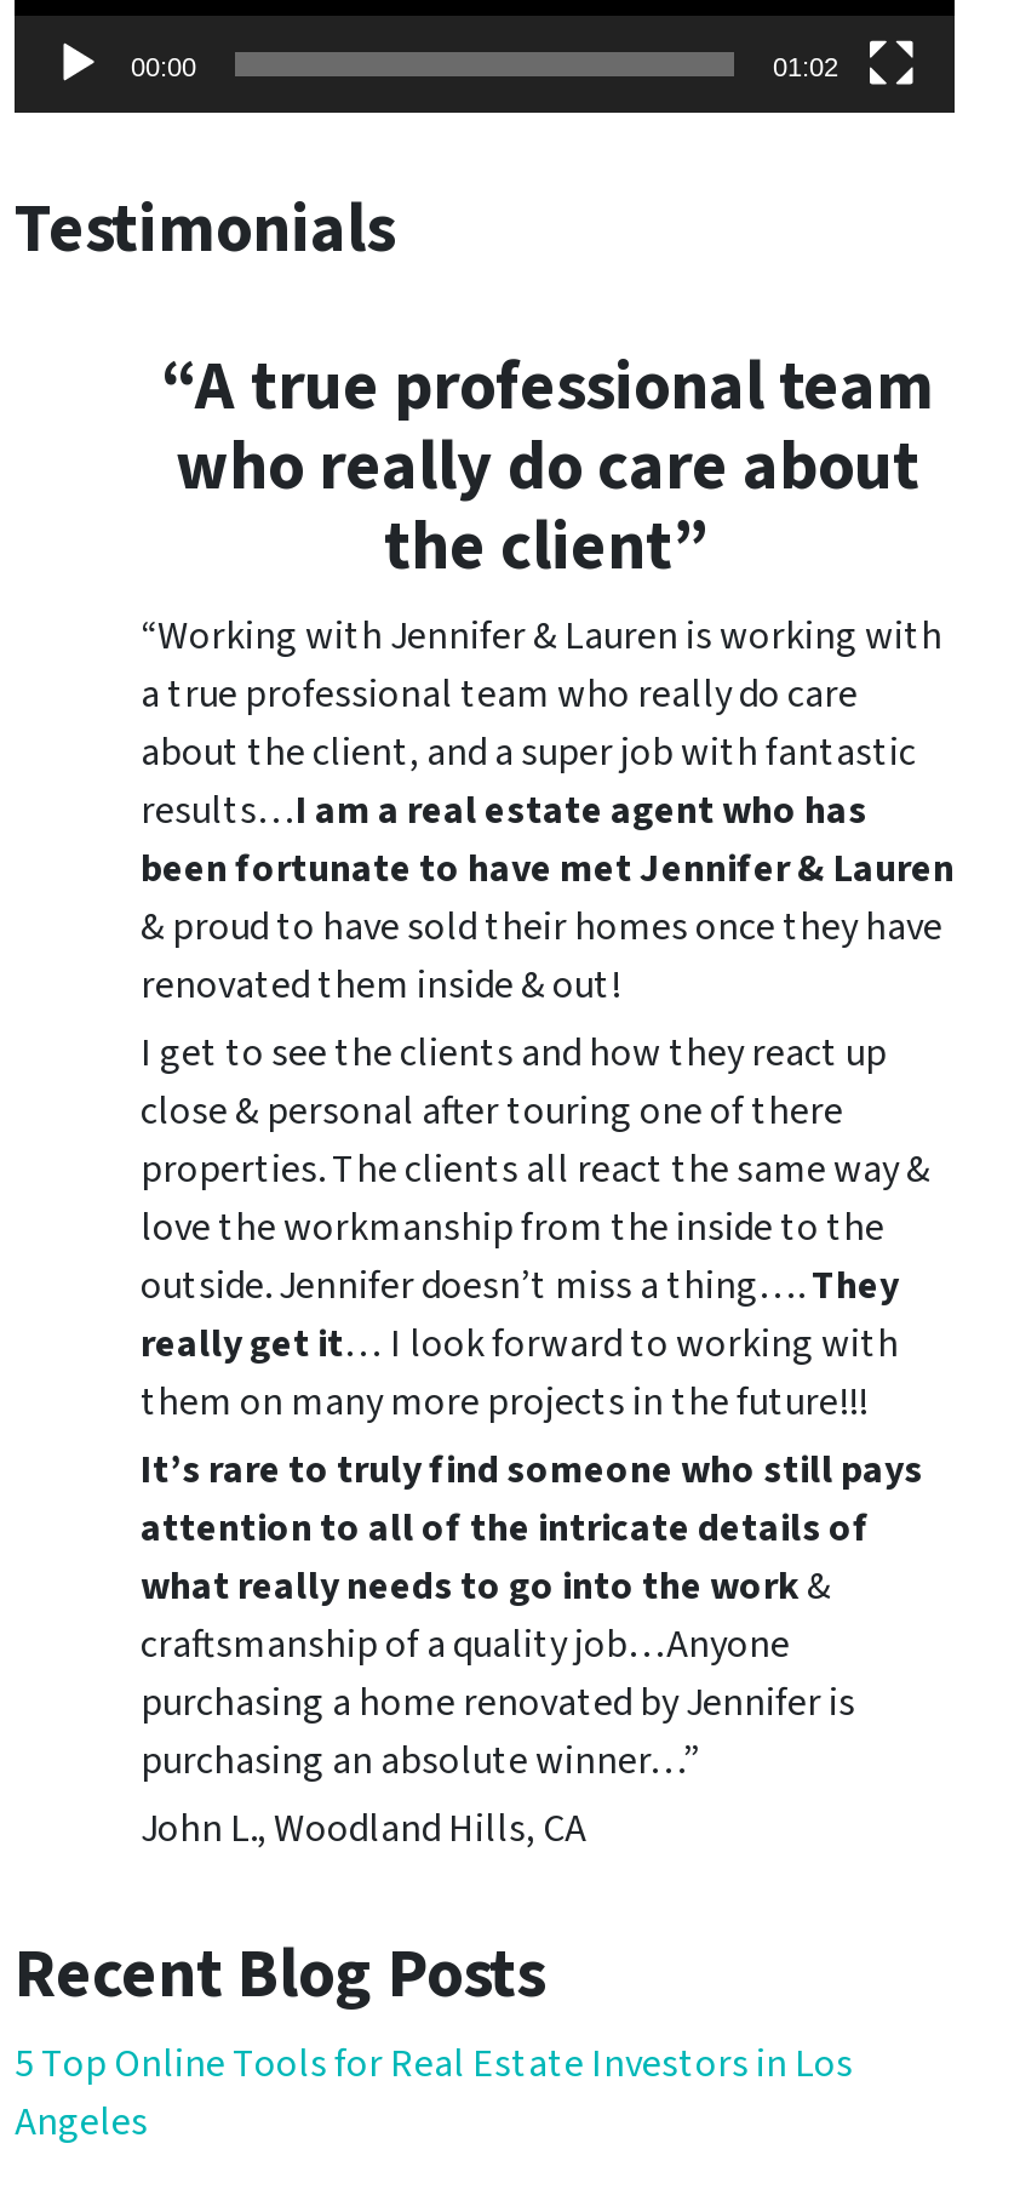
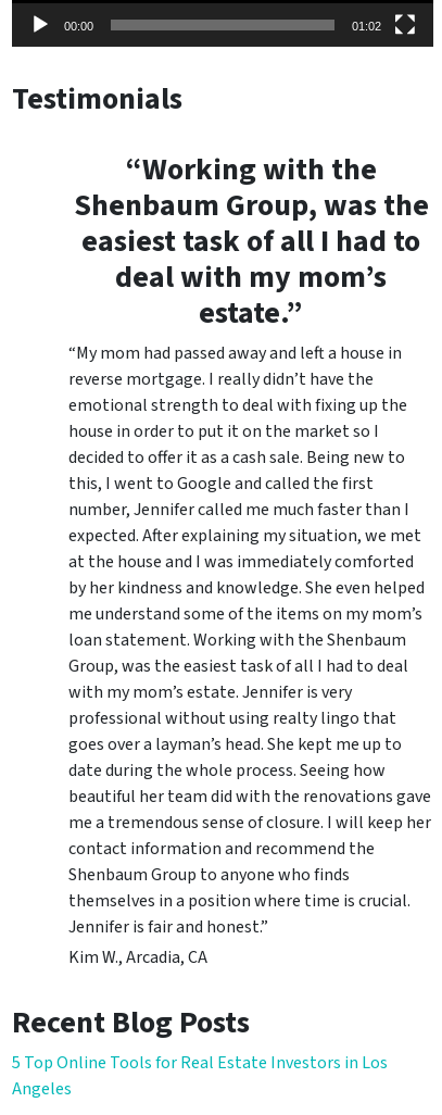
- “A true professional team
- who really do care about
- the client”
- “Working with Jennifer & Lauren is working with
- a true professional team who really do care
- about the client, and a super job with fantastic
- results… I am a real estate agent who has
- been fortunate to have met Jennifer & Lauren
- & proud to have sold their homes once they have
- renovated them inside & out!
- I get to see the clients and how they react up
- close & personal after touring one of there
- properties. The clients all react the same way &
- love the workmanship from the inside to the
- outside. Jennifer doesn’t miss a thing….They
- really get it… I look forward to working with
- them on many more projects in the future!!!
- It’s rare to truly find someone who still pays
- attention to all of the intricate details of
- what really needs to go into the work &
- craftsmanship of a quality job…Anyone
- purchasing a home renovated by Jennifer is
- purchasing an absolute winner…”
- John L., Woodland Hills, CA
+ “Working with the
+ Shenbaum Group, was the
+ easiest task of all I had to
+ deal with my mom’s
+ estate.”
+ “My mom had passed away and left a house in
+ reverse mortgage. I really didn’t have the
+ emotional strength to deal with fixing up the
+ house in order to put it on the market so I
+ decided to offer it as a cash sale. Being new to
+ this, I went to Google and called the first
+ number, Jennifer called me much faster than I
+ expected. After explaining my situation, we met
+ at the house and I was immediately comforted
+ by her kindness and knowledge. She even helped
+ me understand some of the items on my mom’s
+ loan statement. Working with the Shenbaum
+ Group, was the easiest task of all I had to deal
+ with my mom’s estate. Jennifer is very
+ professional without using realty lingo that
+ goes over a layman’s head. She kept me up to
+ date during the whole process. Seeing how
+ beautiful her team did with the renovations gave
+ me a tremendous sense of closure. I will keep her
+ contact information and recommend the
+ Shenbaum Group to anyone who finds
+ themselves in a position where time is crucial.
+ Jennifer is fair and honest.”
+ Kim W., Arcadia, CA
